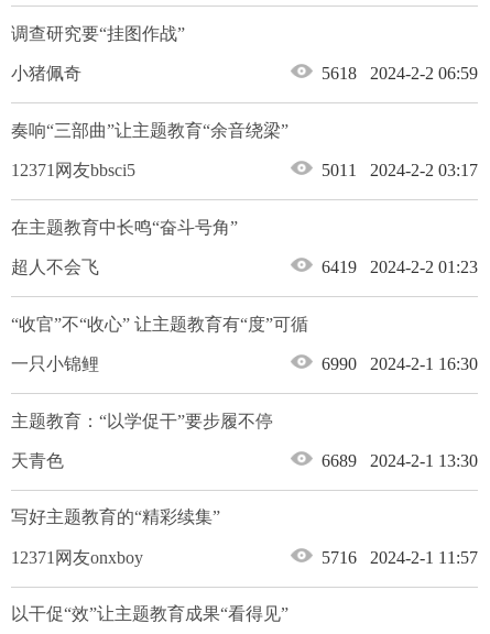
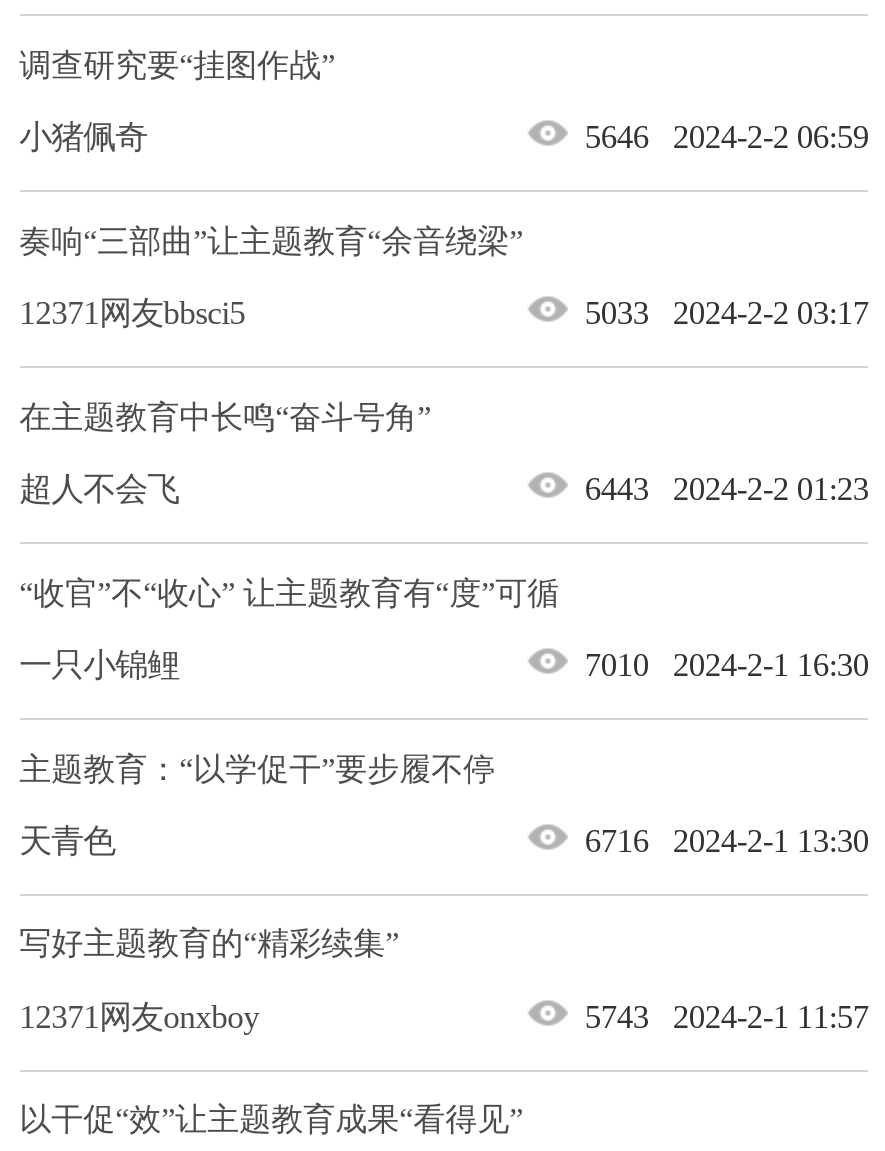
- 5618 2024-2-2 06:59
+ 5646 2024-2-2 06:59

- 5011 2024-2-2 03:17
+ 5033 2024-2-2 03:17

- 6419 2024-2-2 01:23
+ 6443 2024-2-2 01:23

- 6990 2024-2-1 16:30
+ 7010 2024-2-1 16:30

- 6689 2024-2-1 13:30
+ 6716 2024-2-1 13:30

- 5716 2024-2-1 11:57
+ 5743 2024-2-1 11:57
